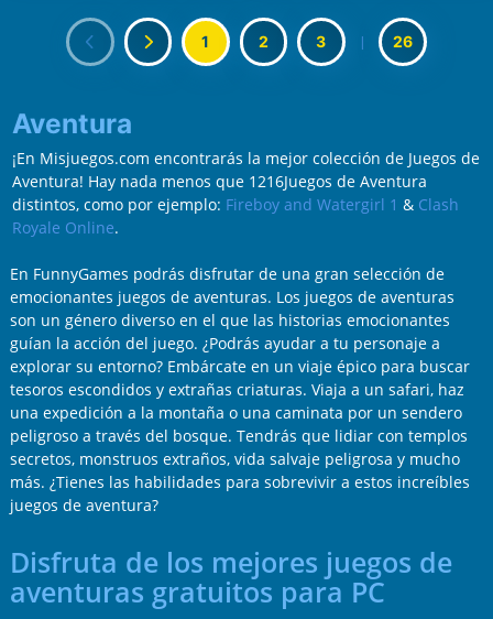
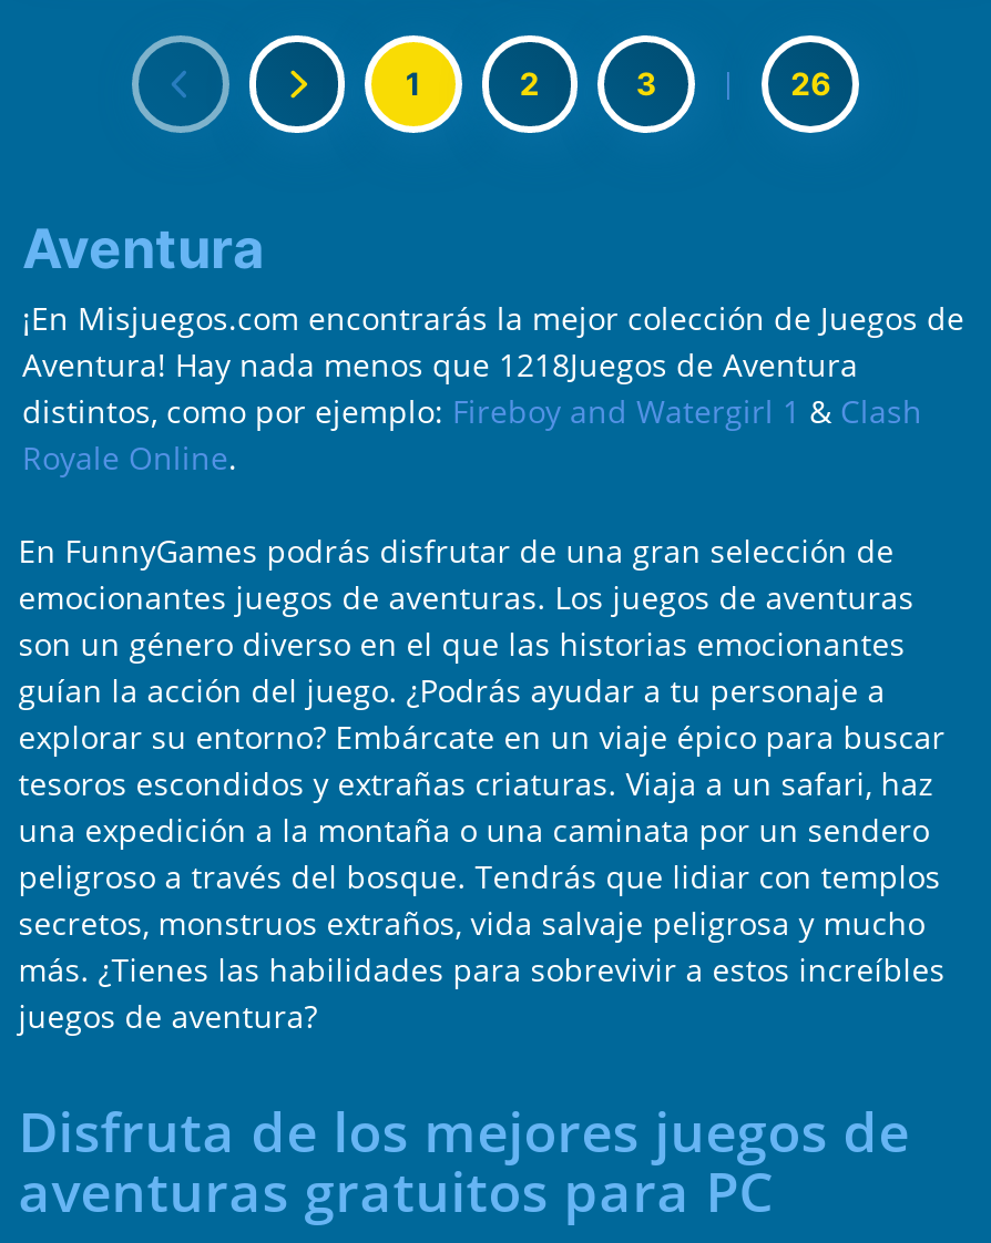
- Aventura! Hay nada menos que 1216Juegos de Aventura
+ Aventura! Hay nada menos que 1218Juegos de Aventura
